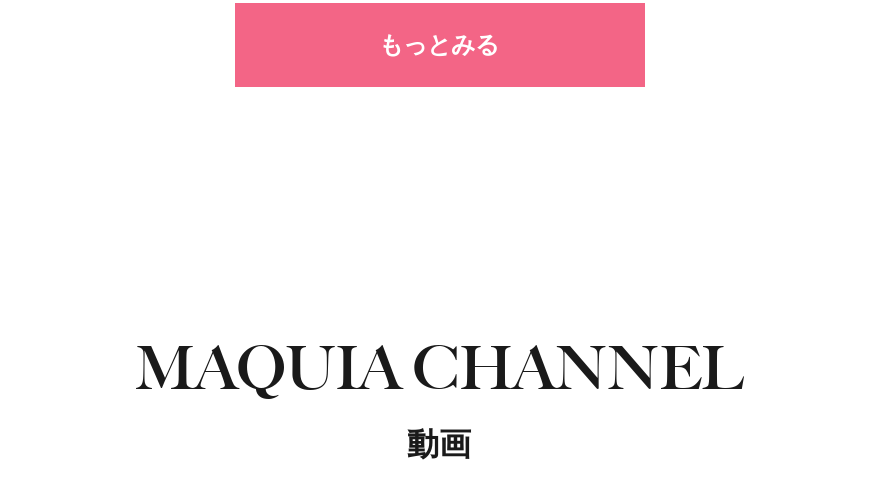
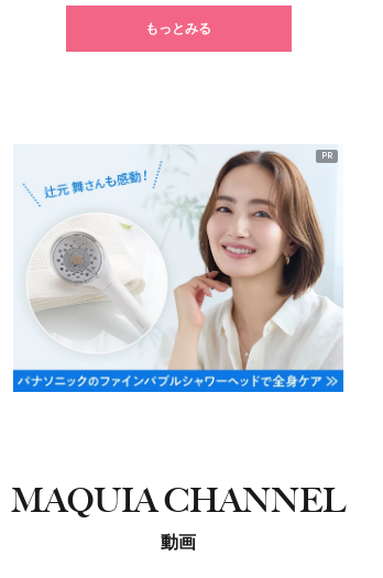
+ [image]
+ PR
